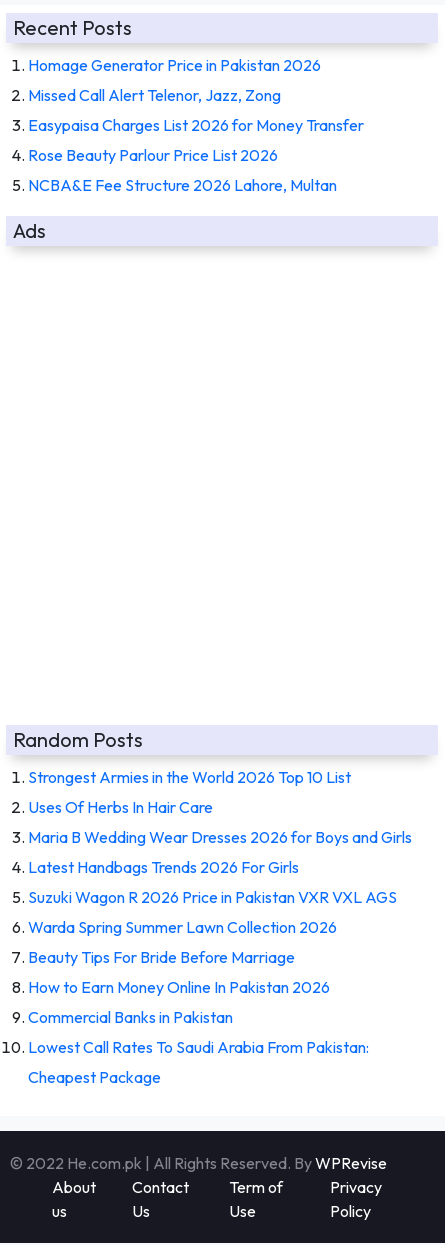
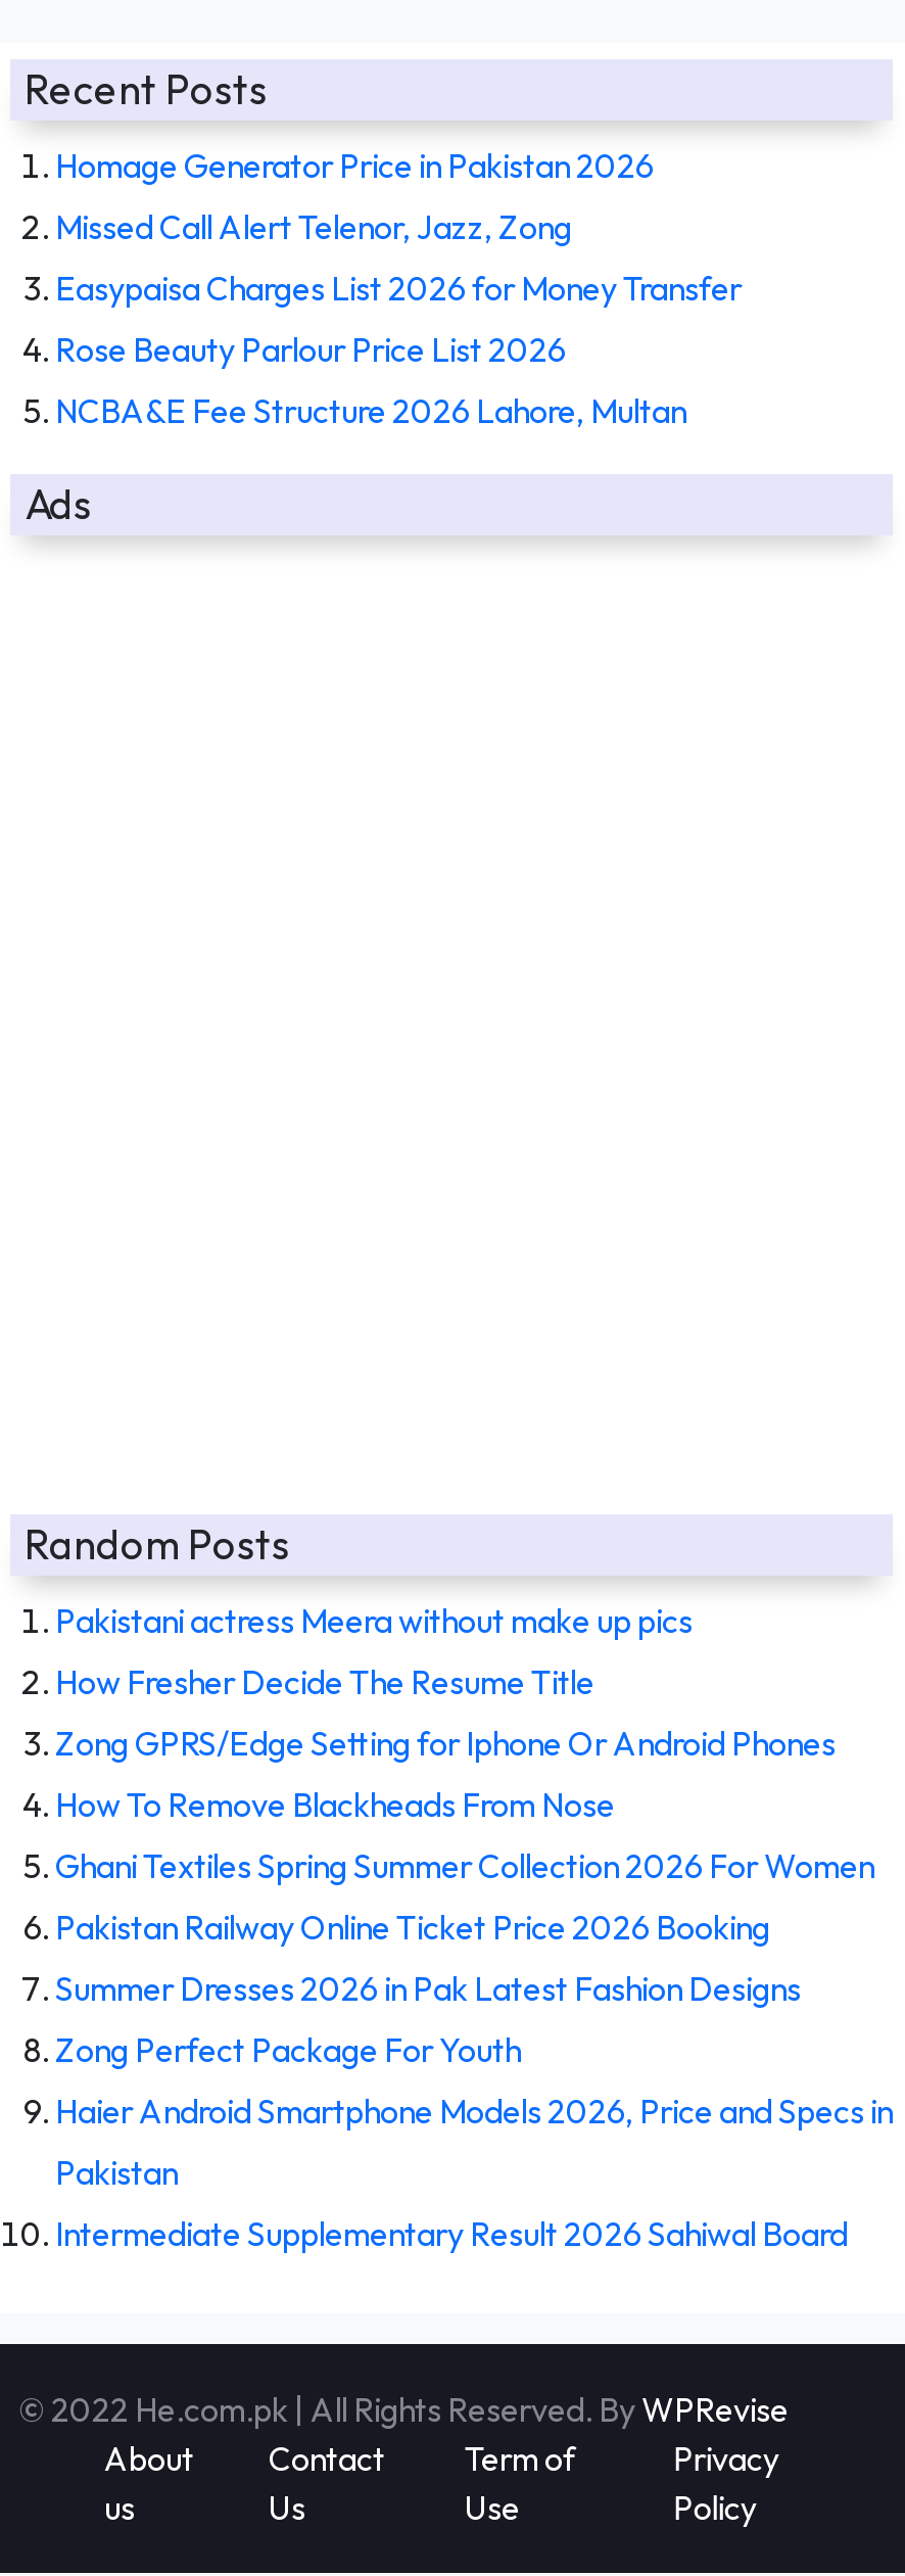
- Strongest Armies in the World 2026 Top 10 List
+ Pakistani actress Meera without make up pics

- Uses Of Herbs In Hair Care
+ How Fresher Decide The Resume Title

- Maria B Wedding Wear Dresses 2026 for Boys and Girls
+ Zong GPRS/Edge Setting for Iphone Or Android Phones

- Latest Handbags Trends 2026 For Girls
+ How To Remove Blackheads From Nose

- Suzuki Wagon R 2026 Price in Pakistan VXR VXL AGS
+ Ghani Textiles Spring Summer Collection 2026 For Women

- Warda Spring Summer Lawn Collection 2026
+ Pakistan Railway Online Ticket Price 2026 Booking

- Beauty Tips For Bride Before Marriage
+ Summer Dresses 2026 in Pak Latest Fashion Designs

- How to Earn Money Online In Pakistan 2026
+ Zong Perfect Package For Youth

- Commercial Banks in Pakistan
+ Haier Android Smartphone Models 2026, Price and Specs in

- Lowest Call Rates To Saudi Arabia From Pakistan:
+ Pakistan

- Cheapest Package
+ Intermediate Supplementary Result 2026 Sahiwal Board
